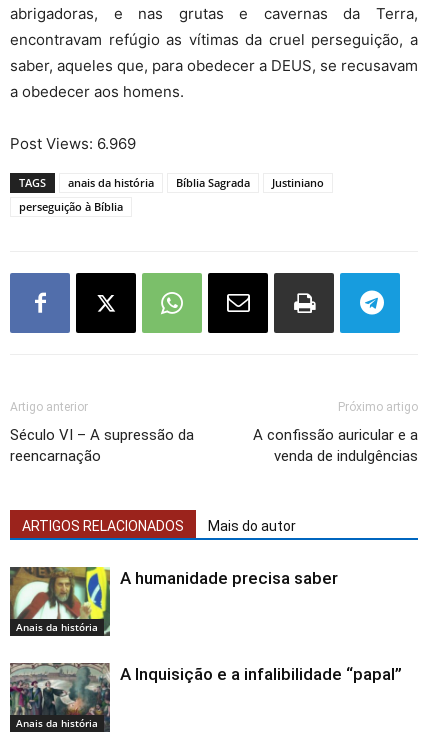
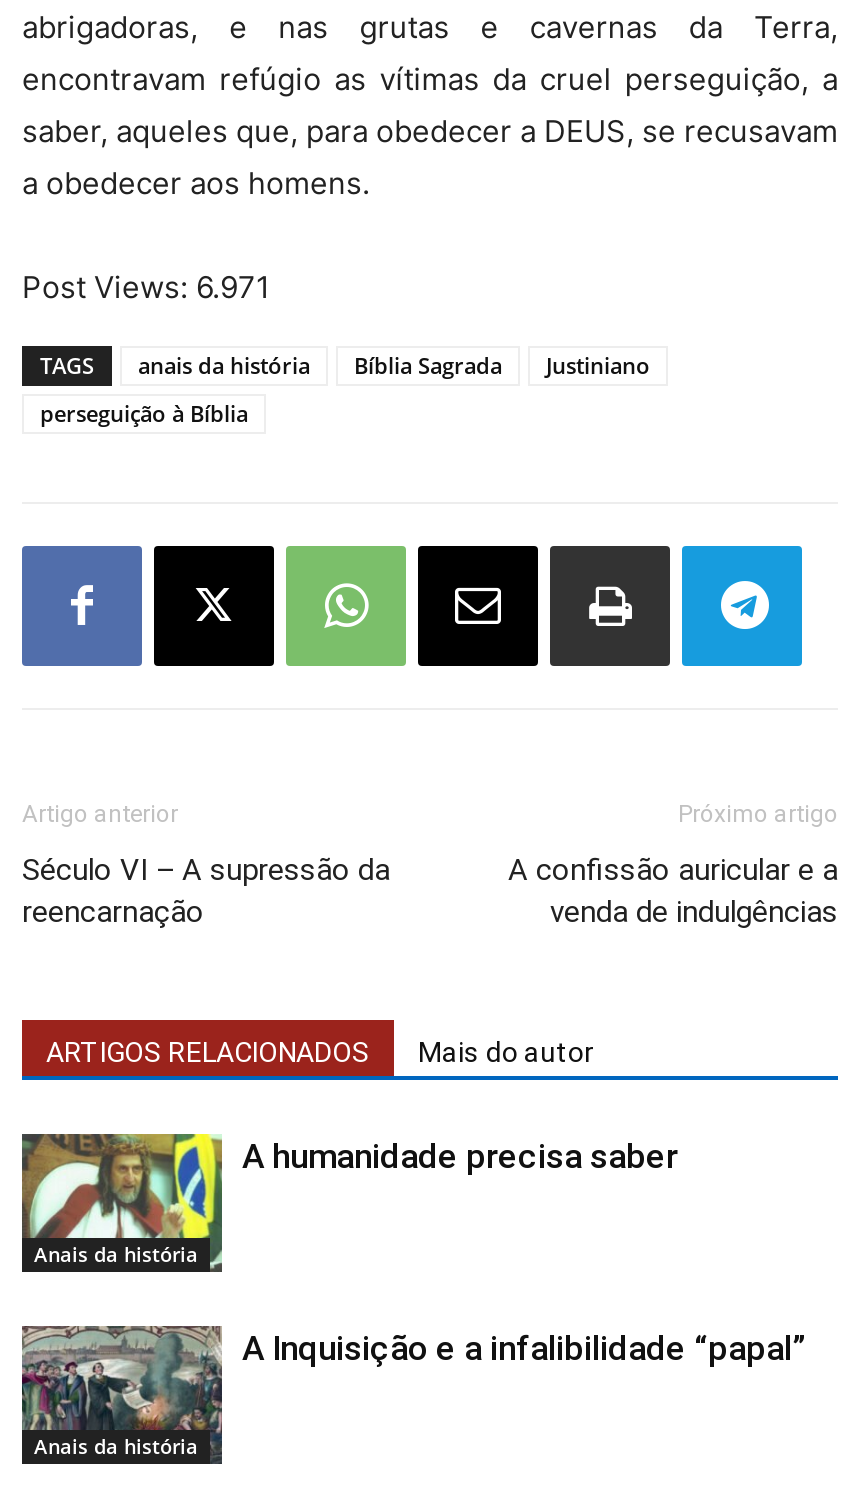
- Post Views: 6.969
+ Post Views: 6.971
